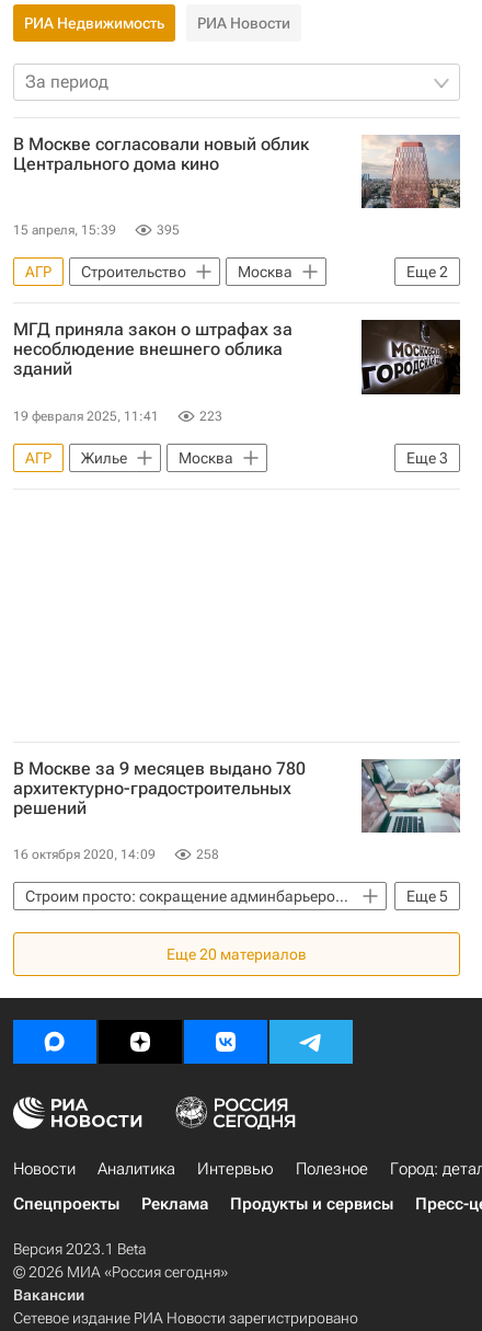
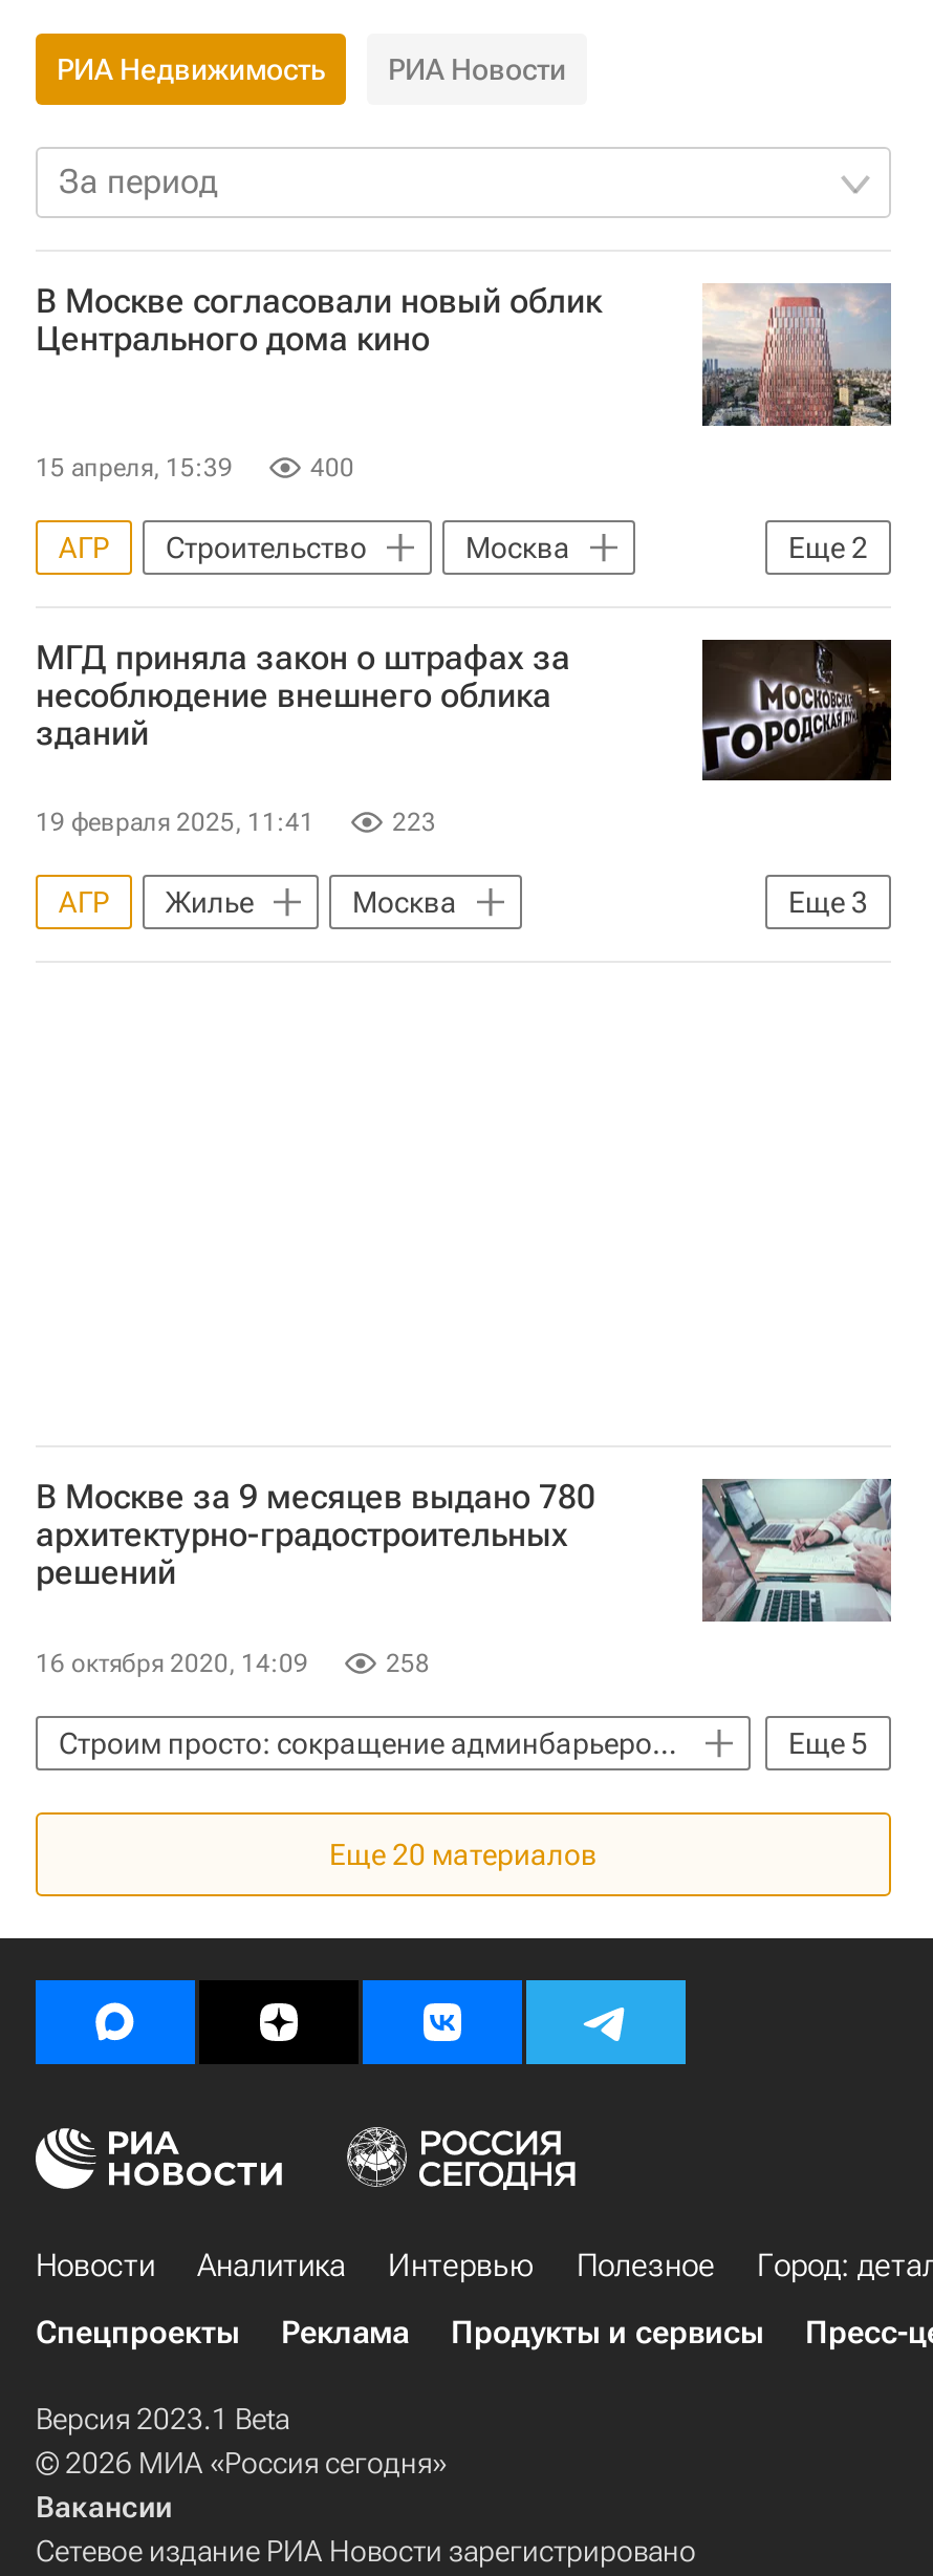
- 395
+ 400
